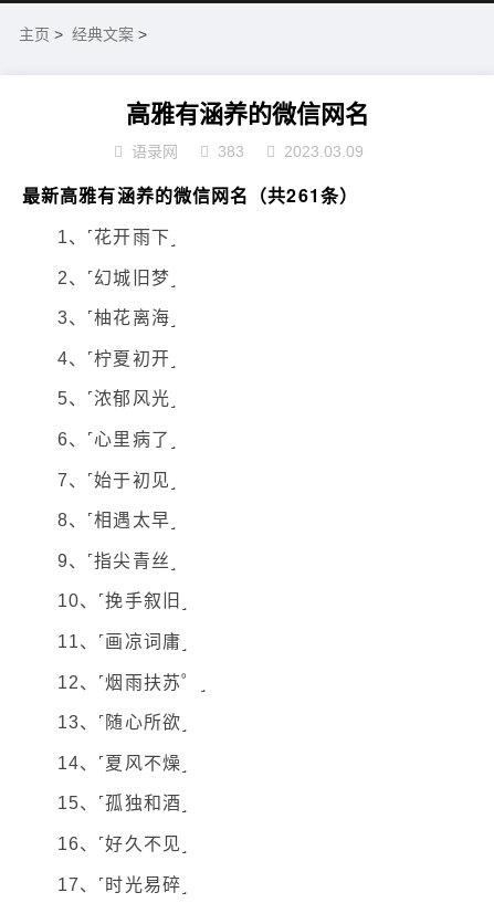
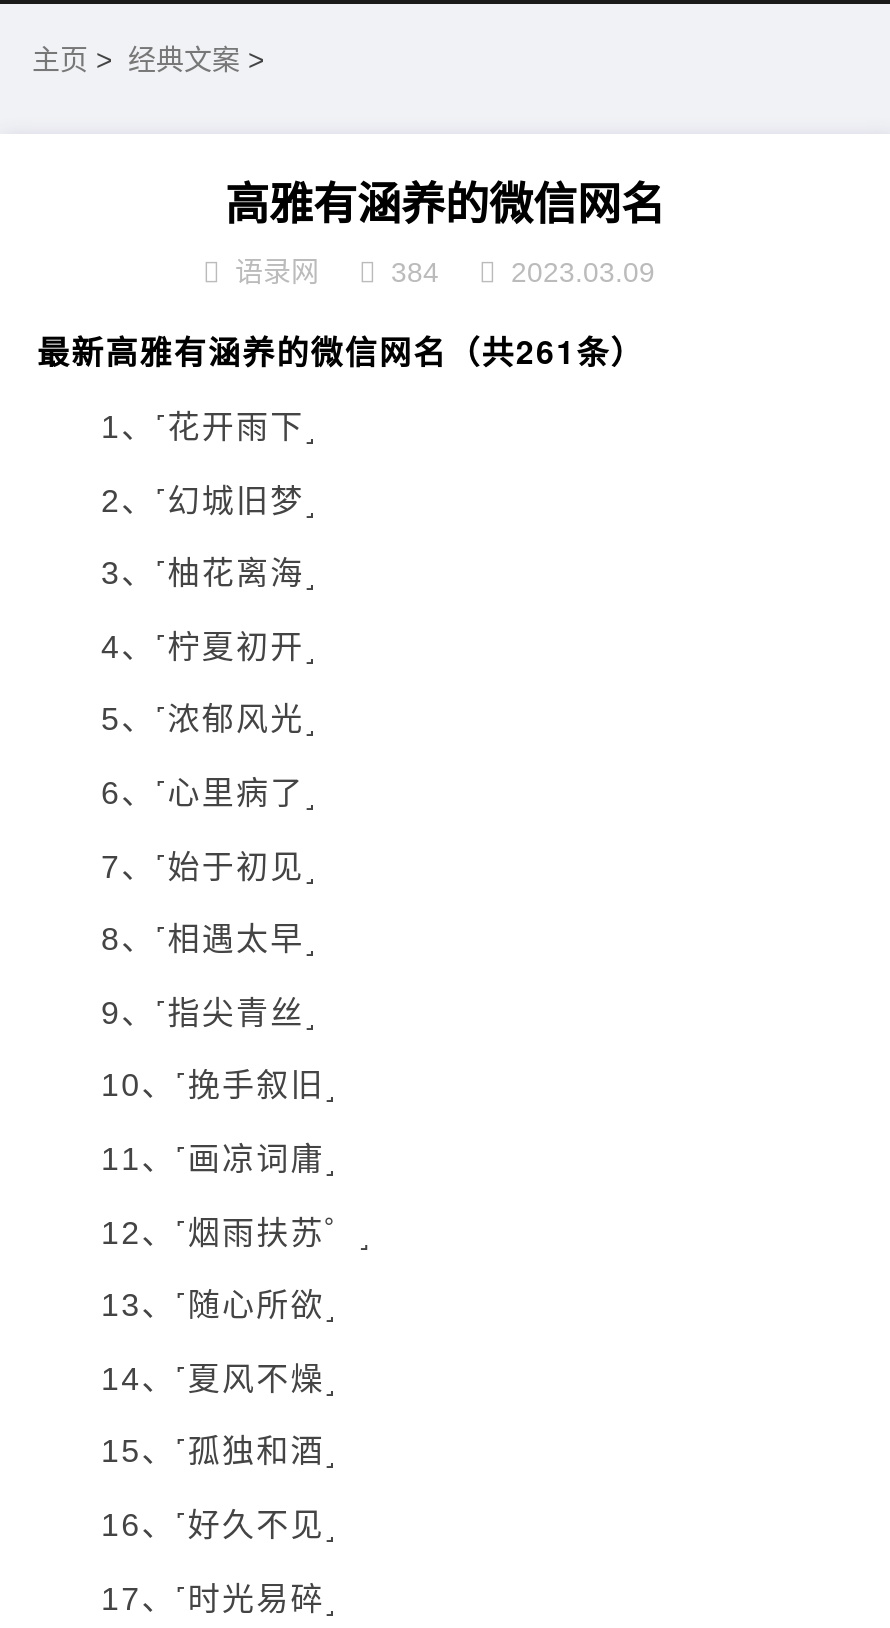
- 383
+ 384
